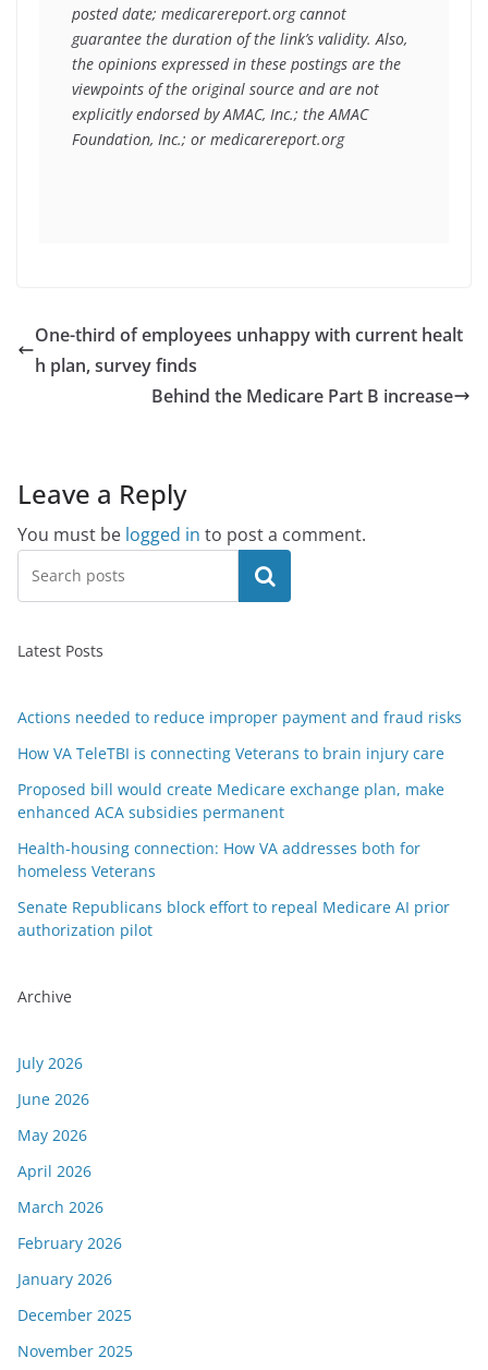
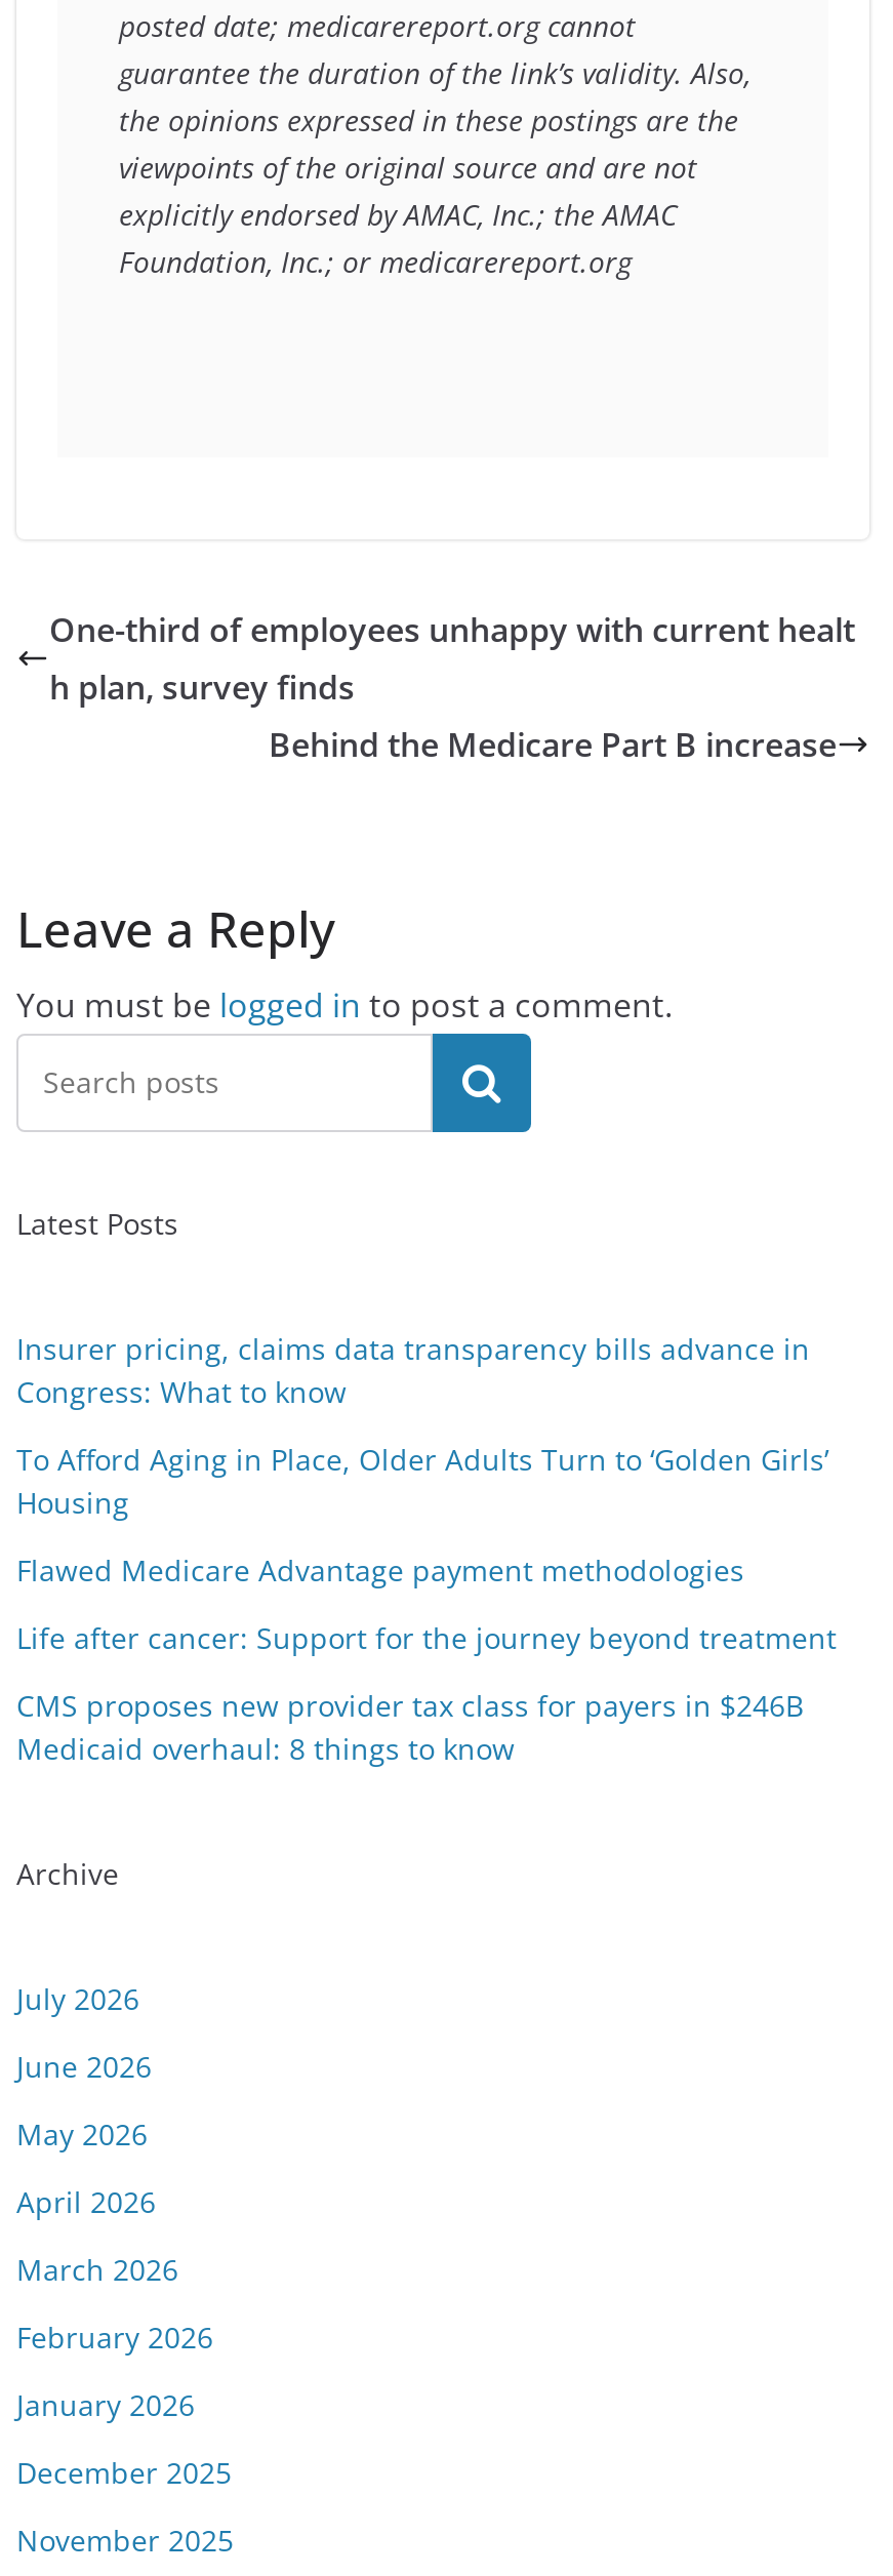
- Actions needed to reduce improper payment and fraud risks
+ Insurer pricing, claims data transparency bills advance in
+ Congress: What to know

- How VA TeleTBI is connecting Veterans to brain injury care
+ To Afford Aging in Place, Older Adults Turn to ‘Golden Girls’
+ Housing

- Proposed bill would create Medicare exchange plan, make
- enhanced ACA subsidies permanent
+ Flawed Medicare Advantage payment methodologies

- Health-housing connection: How VA addresses both for
- homeless Veterans
+ Life after cancer: Support for the journey beyond treatment

- Senate Republicans block effort to repeal Medicare AI prior
- authorization pilot
+ CMS proposes new provider tax class for payers in $246B
+ Medicaid overhaul: 8 things to know
